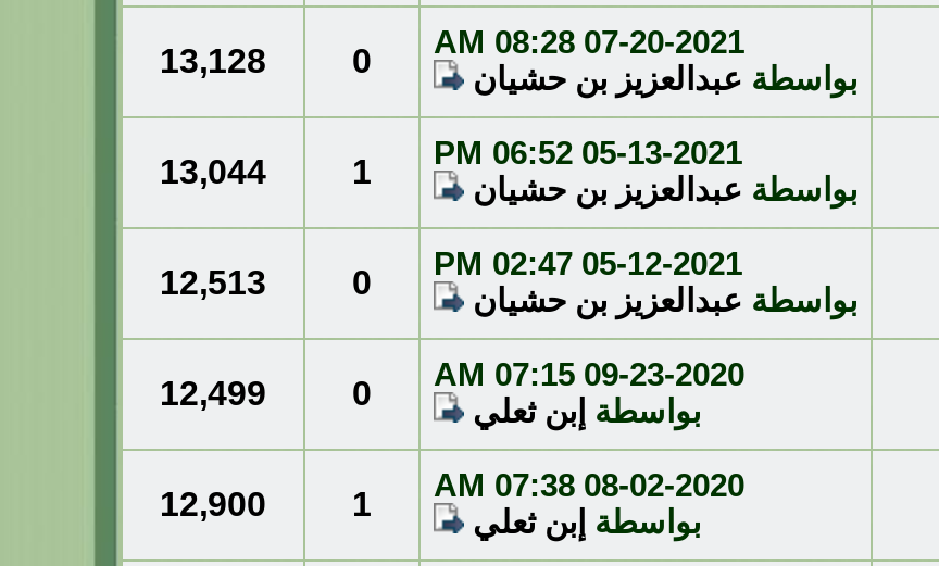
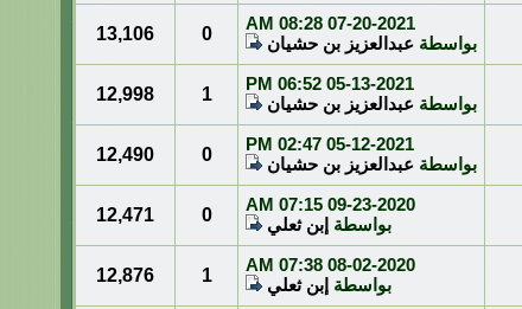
- 13,128
+ 13,106

- 13,044
+ 12,998

- 12,513
+ 12,490

- 12,499
+ 12,471

- 12,900
+ 12,876
